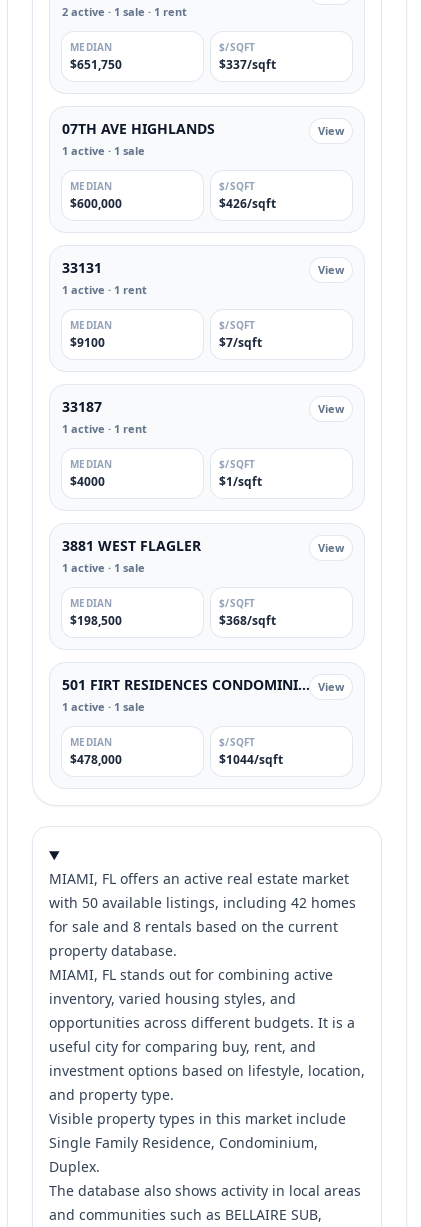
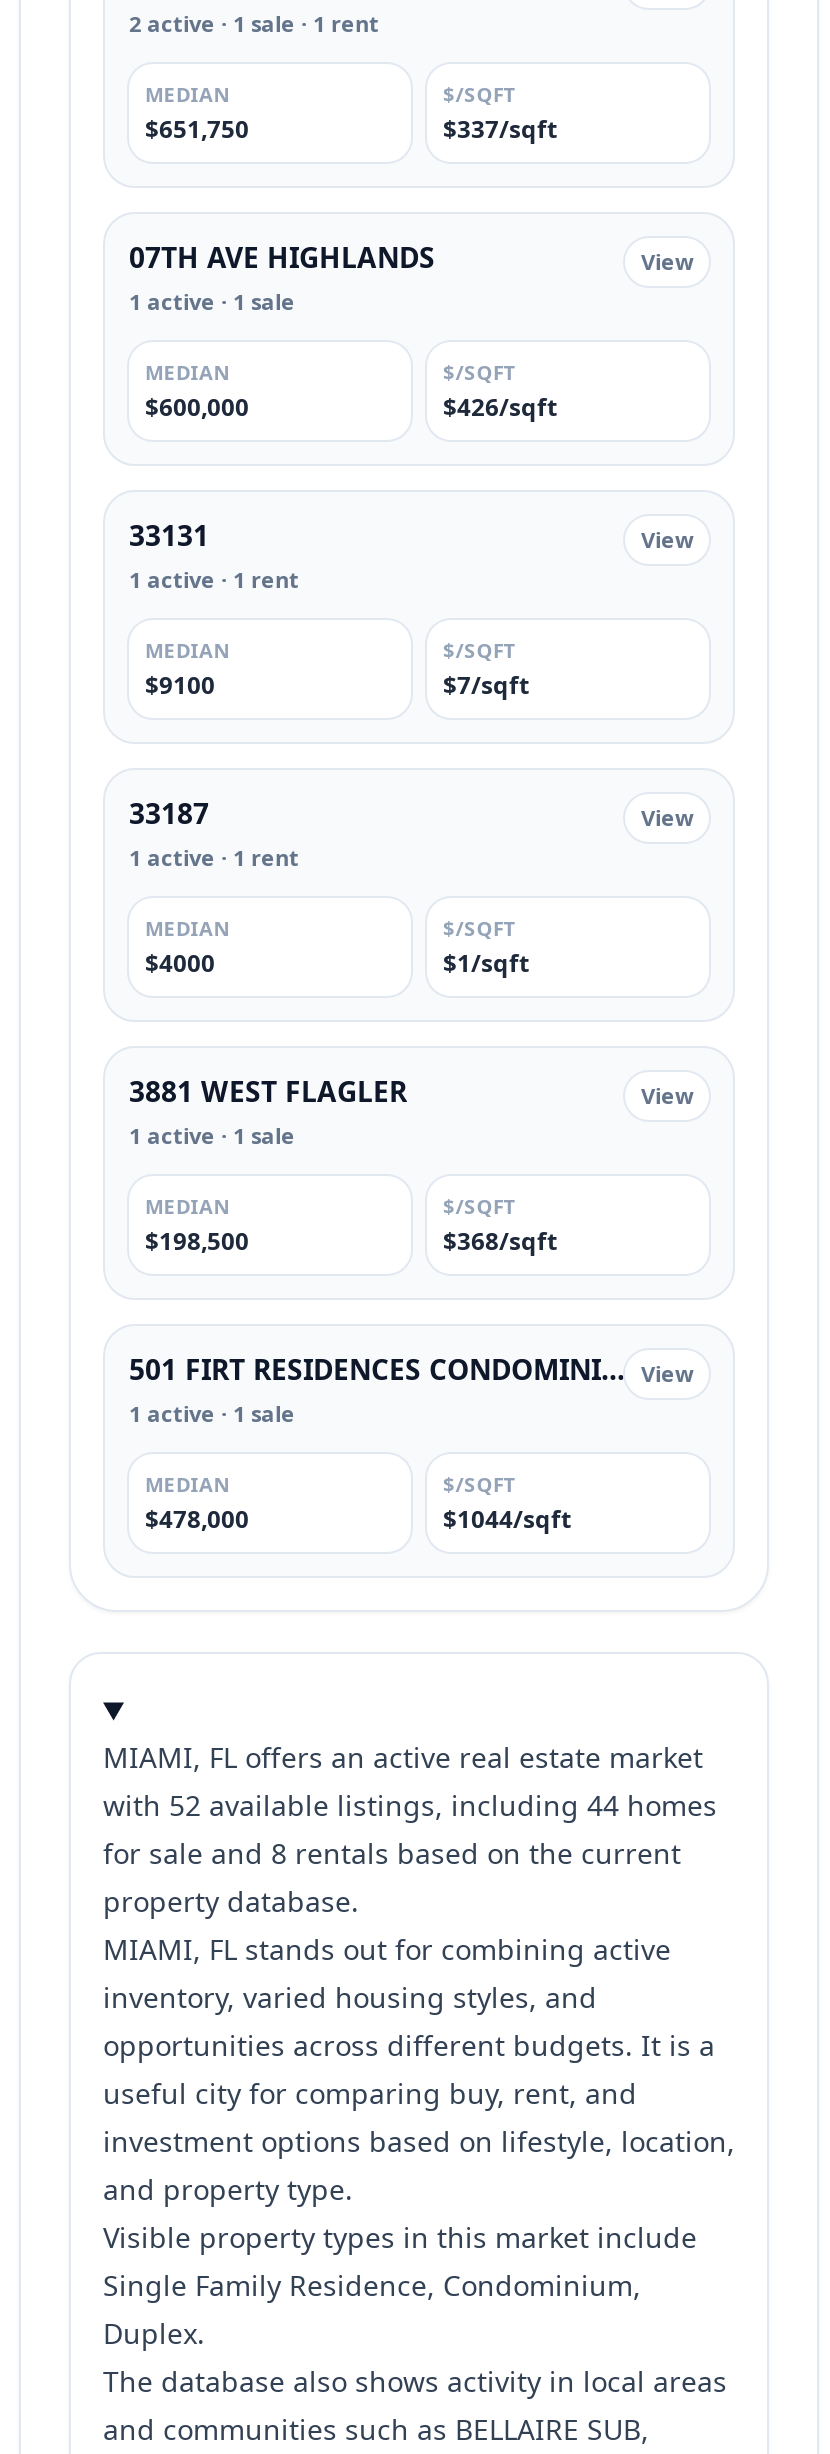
- with 50 available listings, including 42 homes
+ with 52 available listings, including 44 homes
